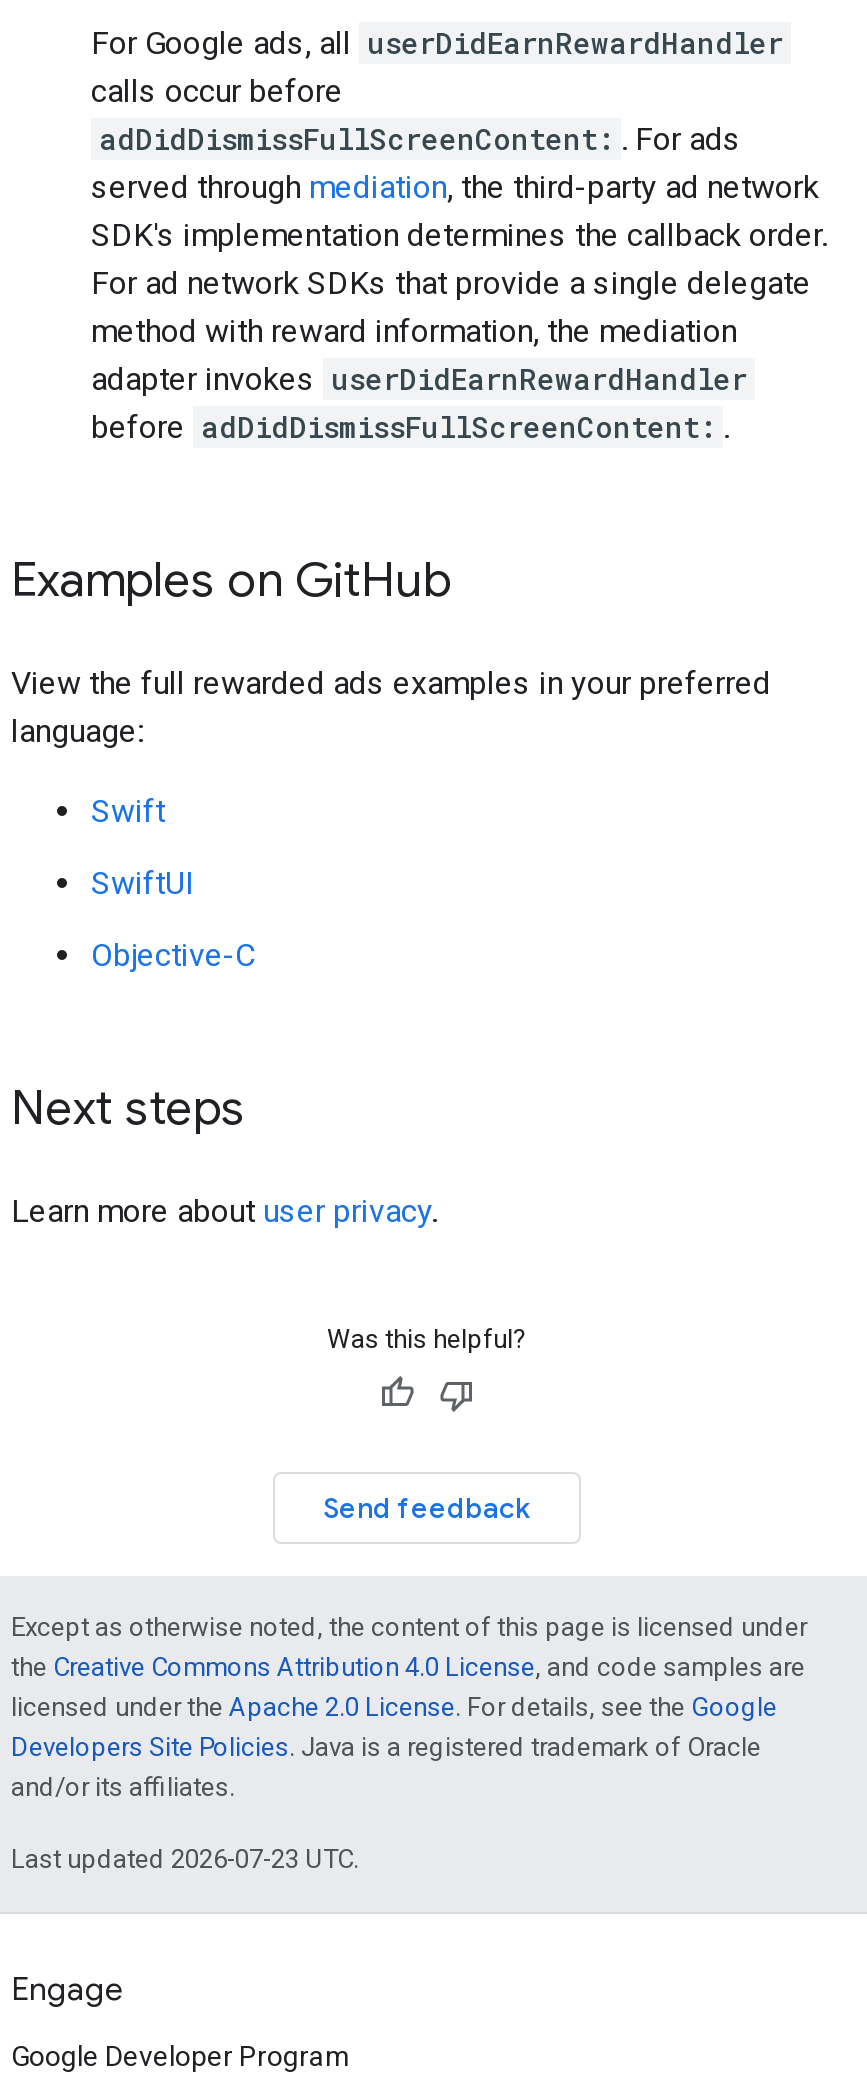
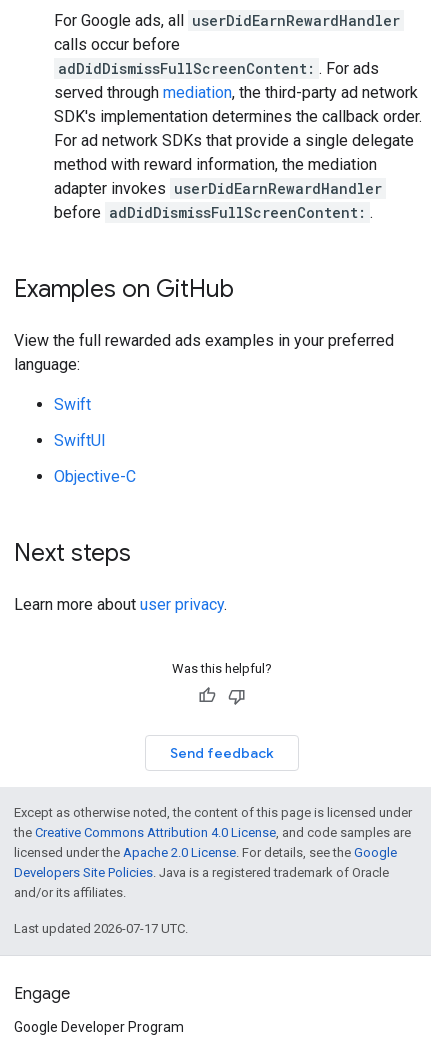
- Last updated 2026-07-23 UTC.
+ Last updated 2026-07-17 UTC.
